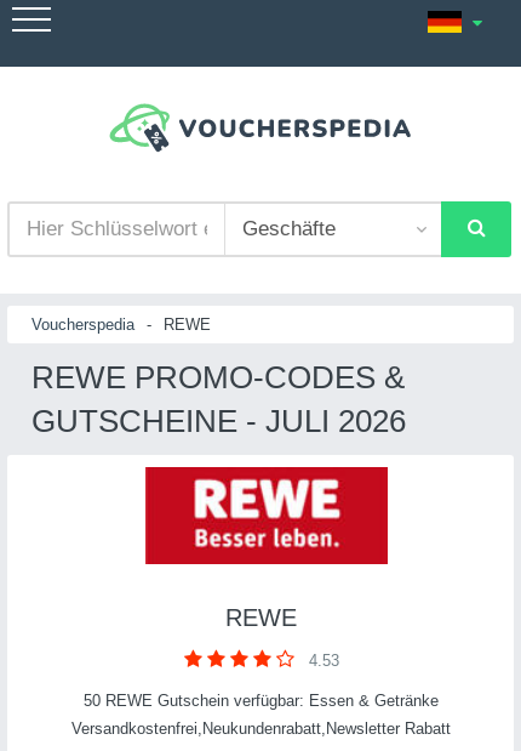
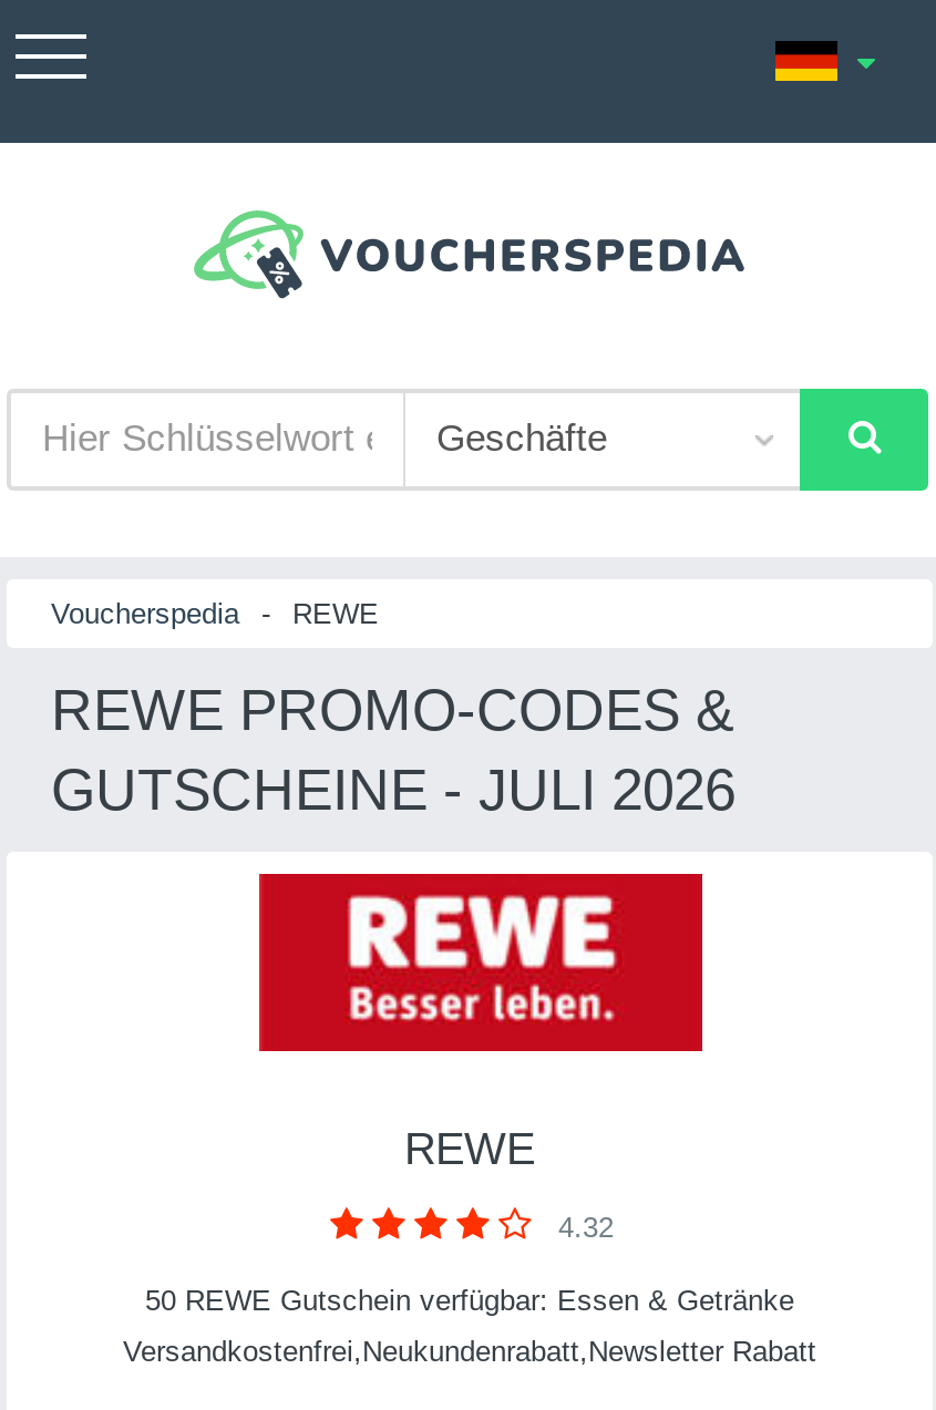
- 4.53
+ 4.32
